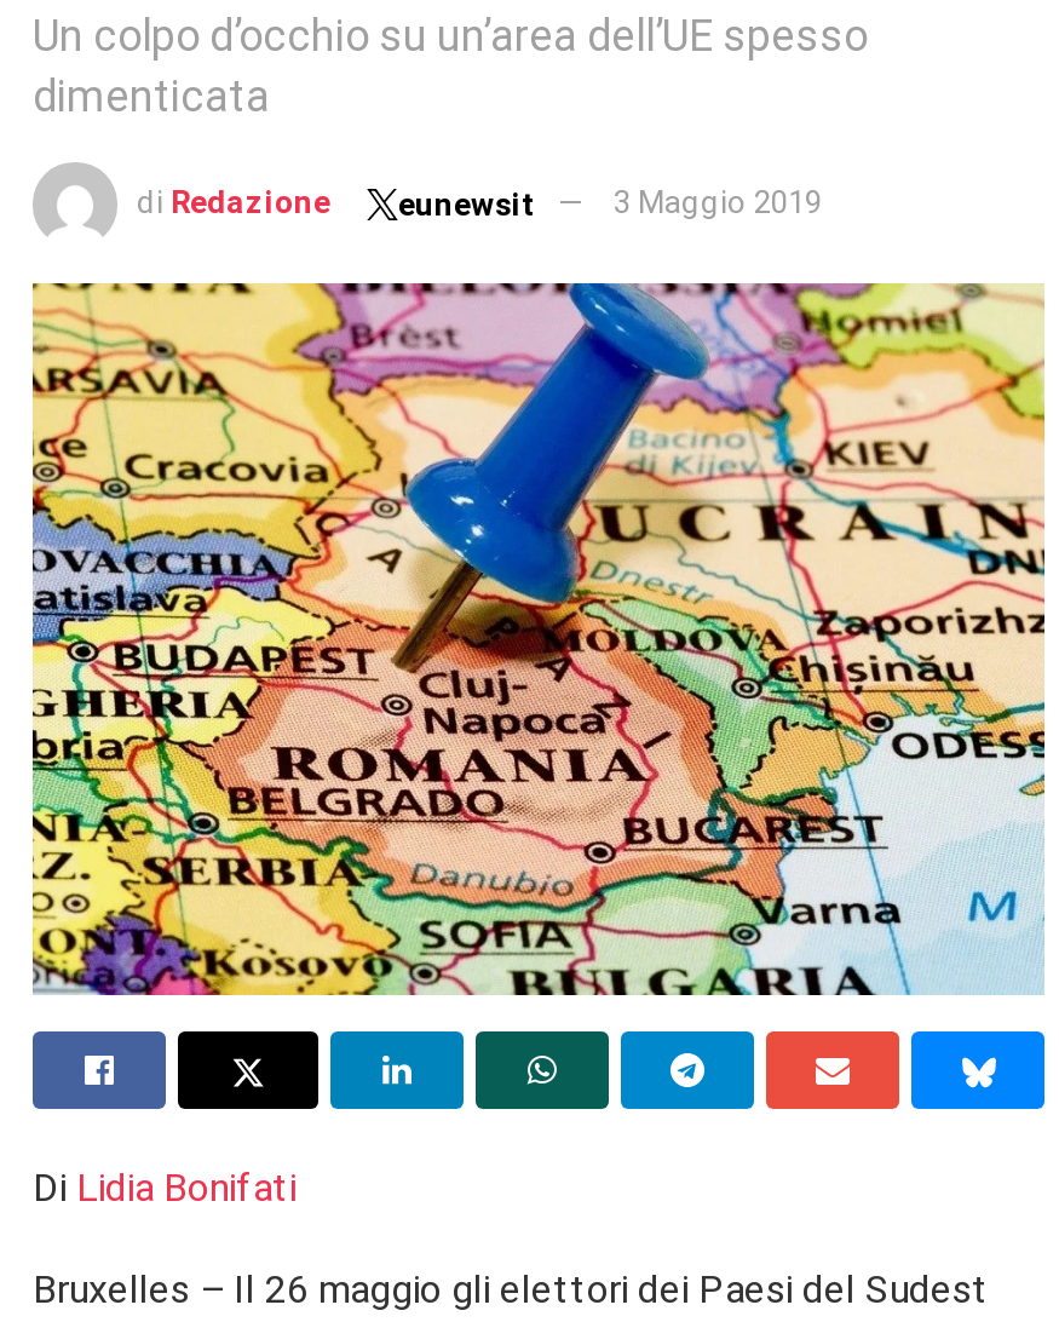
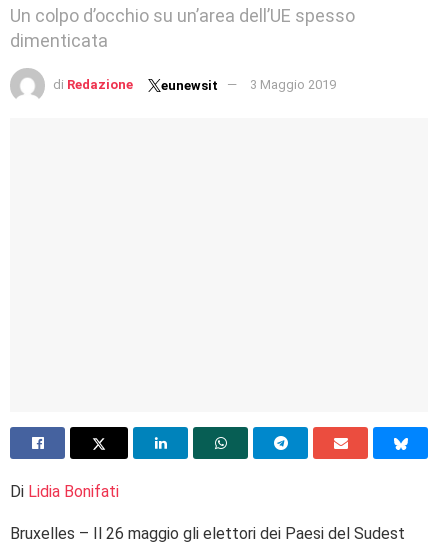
- [image]
